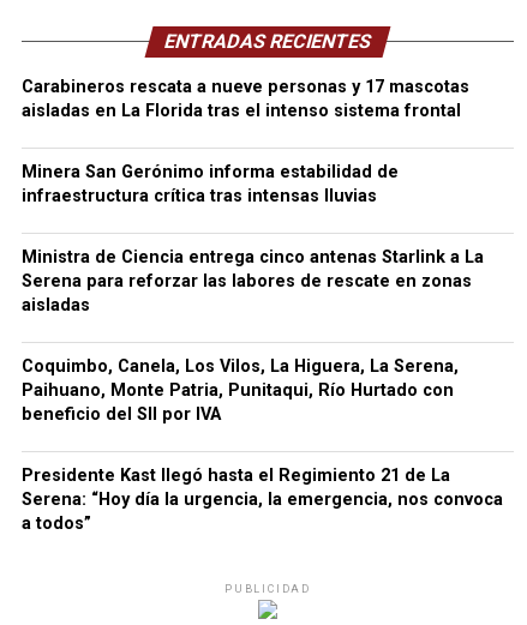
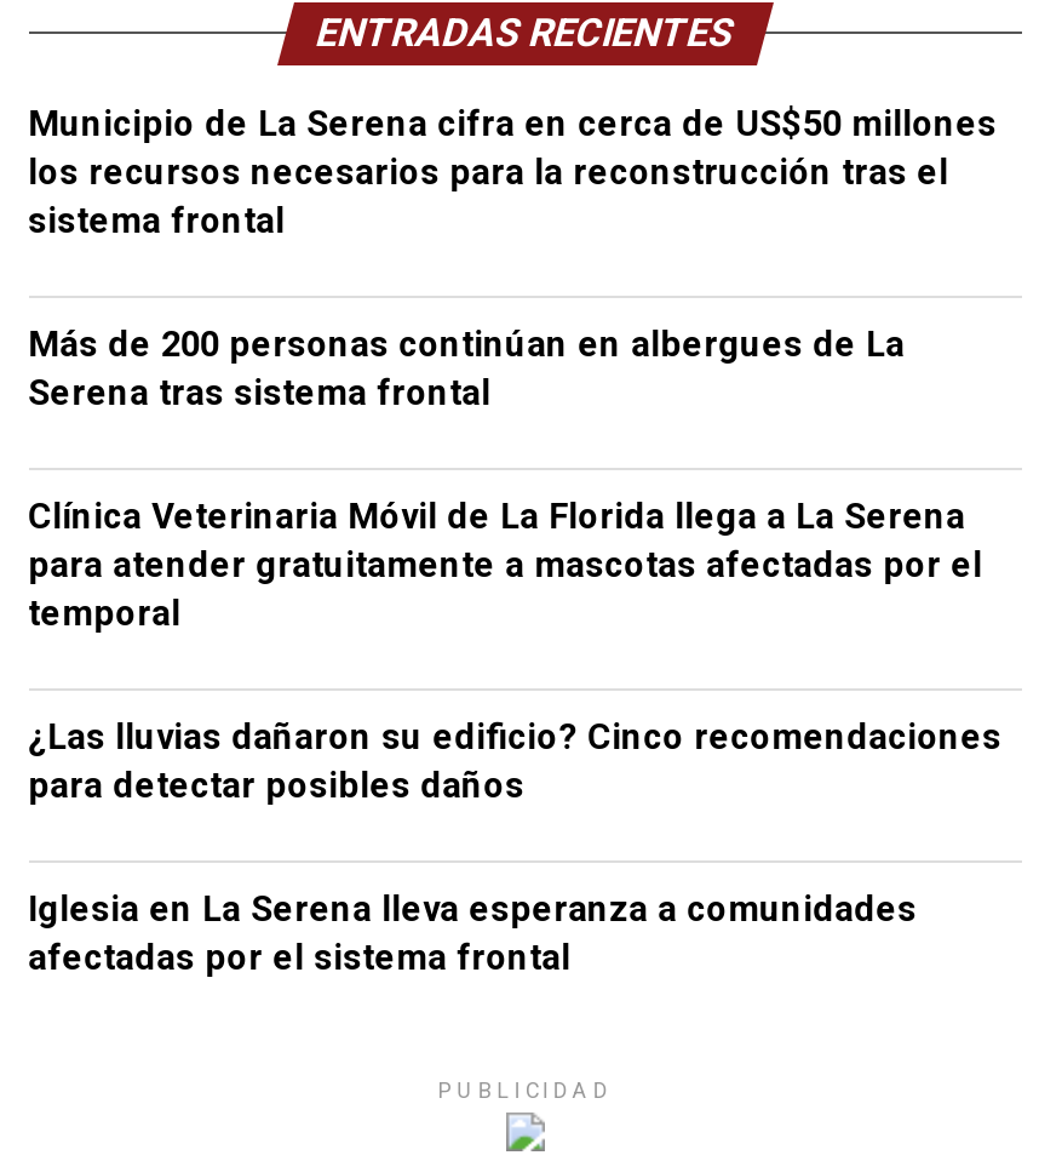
- Carabineros rescata a nueve personas y 17 mascotas
- aisladas en La Florida tras el intenso sistema frontal
+ Municipio de La Serena cifra en cerca de US$50 millones
+ los recursos necesarios para la reconstrucción tras el
+ sistema frontal

- Minera San Gerónimo informa estabilidad de
- infraestructura crítica tras intensas lluvias
+ Más de 200 personas continúan en albergues de La
+ Serena tras sistema frontal

- Ministra de Ciencia entrega cinco antenas Starlink a La
- Serena para reforzar las labores de rescate en zonas
- aisladas
+ Clínica Veterinaria Móvil de La Florida llega a La Serena
+ para atender gratuitamente a mascotas afectadas por el
+ temporal

- Coquimbo, Canela, Los Vilos, La Higuera, La Serena,
- Paihuano, Monte Patria, Punitaqui, Río Hurtado con
- beneficio del SII por IVA
+ ¿Las lluvias dañaron su edificio? Cinco recomendaciones
+ para detectar posibles daños

- Presidente Kast llegó hasta el Regimiento 21 de La
- Serena: “Hoy día la urgencia, la emergencia, nos convoca
- a todos”
+ Iglesia en La Serena lleva esperanza a comunidades
+ afectadas por el sistema frontal
